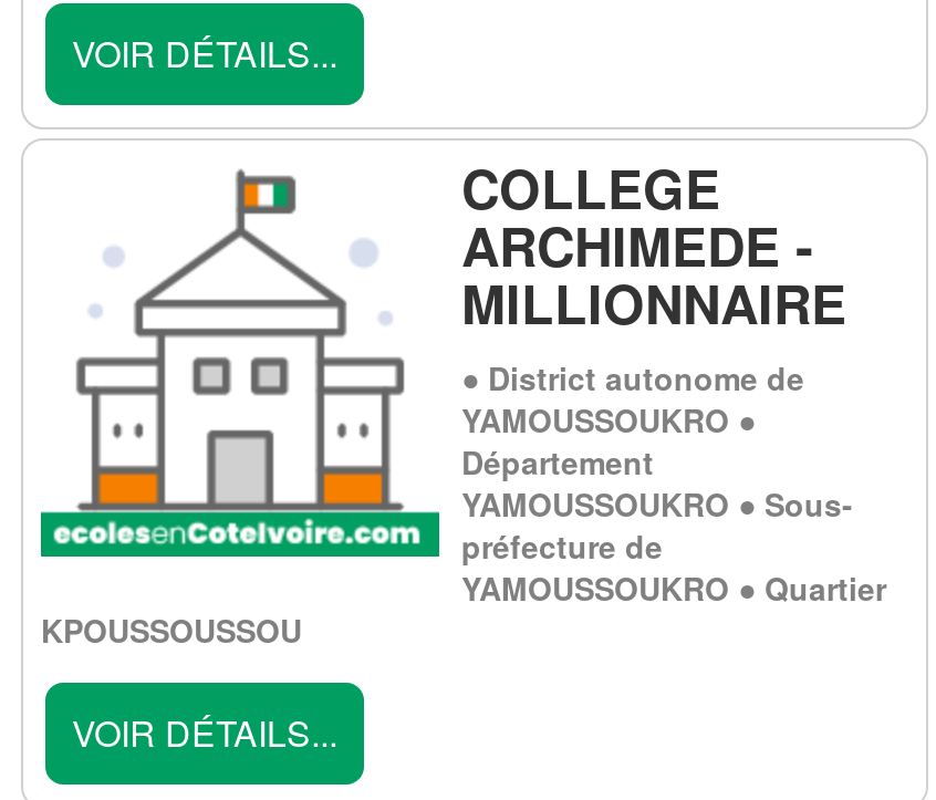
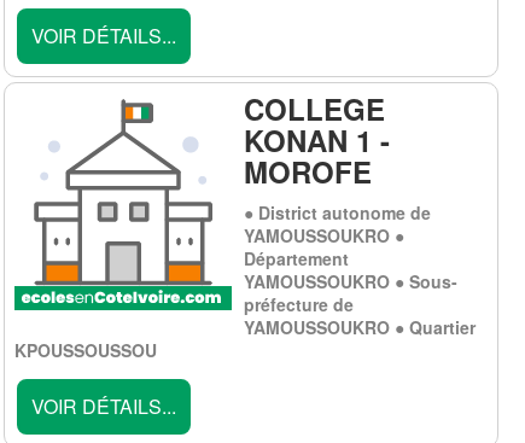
- ARCHIMEDE -
- MILLIONNAIRE
+ KONAN 1 -
+ MOROFE
